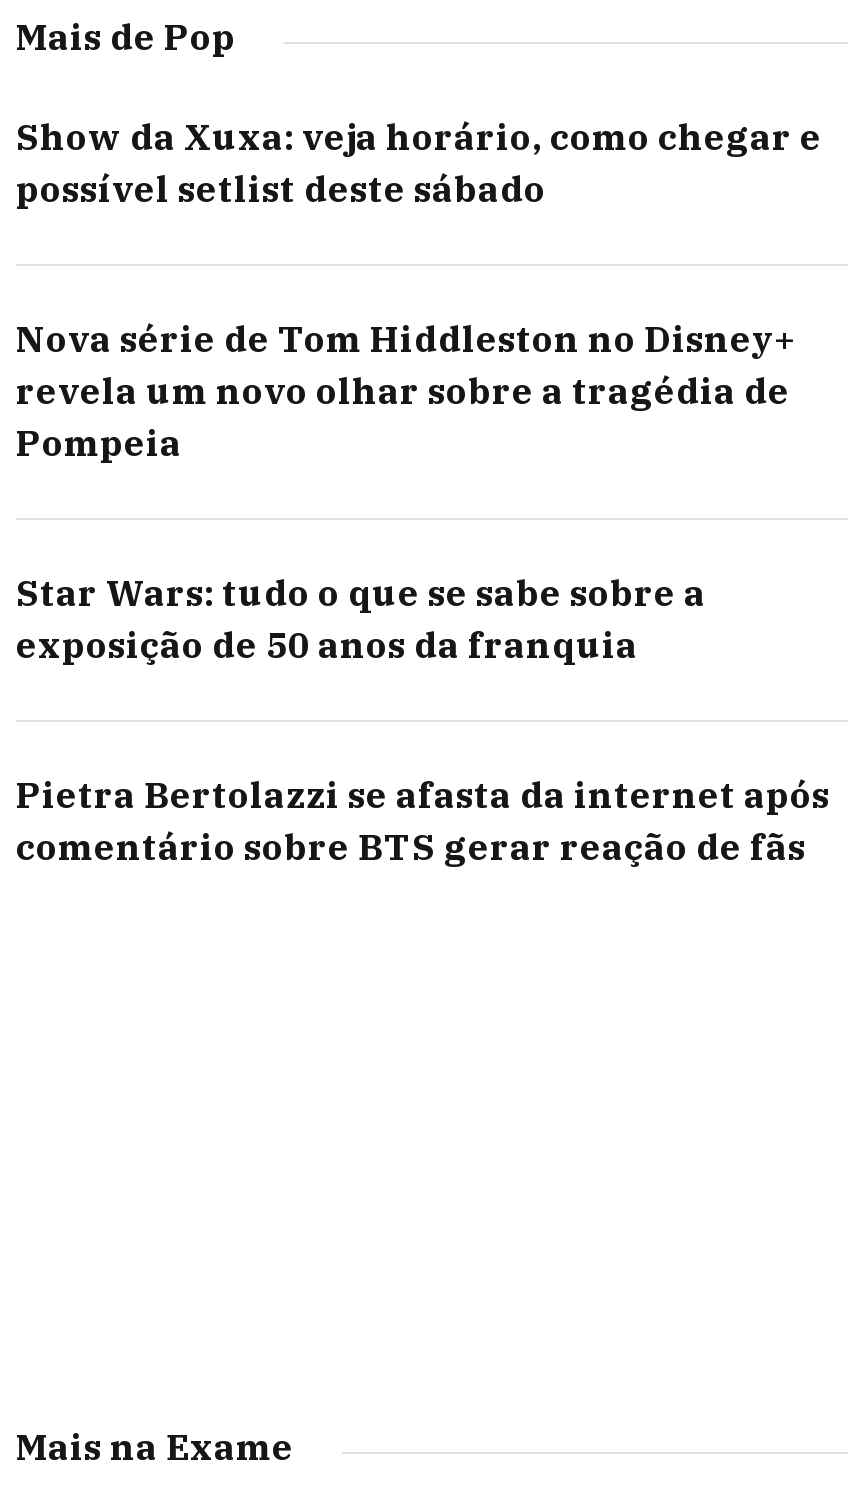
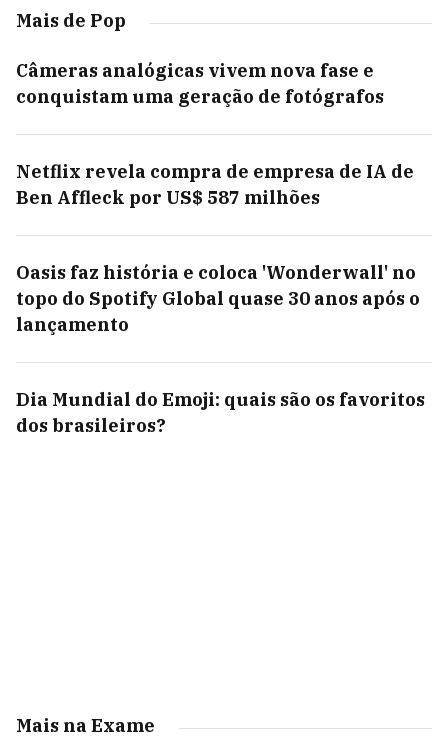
- Show da Xuxa: veja horário, como chegar e
- possível setlist deste sábado
+ Câmeras analógicas vivem nova fase e
+ conquistam uma geração de fotógrafos

- Nova série de Tom Hiddleston no Disney+
- revela um novo olhar sobre a tragédia de
- Pompeia
+ Netflix revela compra de empresa de IA de
+ Ben Affleck por US$ 587 milhões

- Star Wars: tudo o que se sabe sobre a
- exposição de 50 anos da franquia
+ Oasis faz história e coloca 'Wonderwall' no
+ topo do Spotify Global quase 30 anos após o
+ lançamento

- Pietra Bertolazzi se afasta da internet após
- comentário sobre BTS gerar reação de fãs
+ Dia Mundial do Emoji: quais são os favoritos
+ dos brasileiros?
